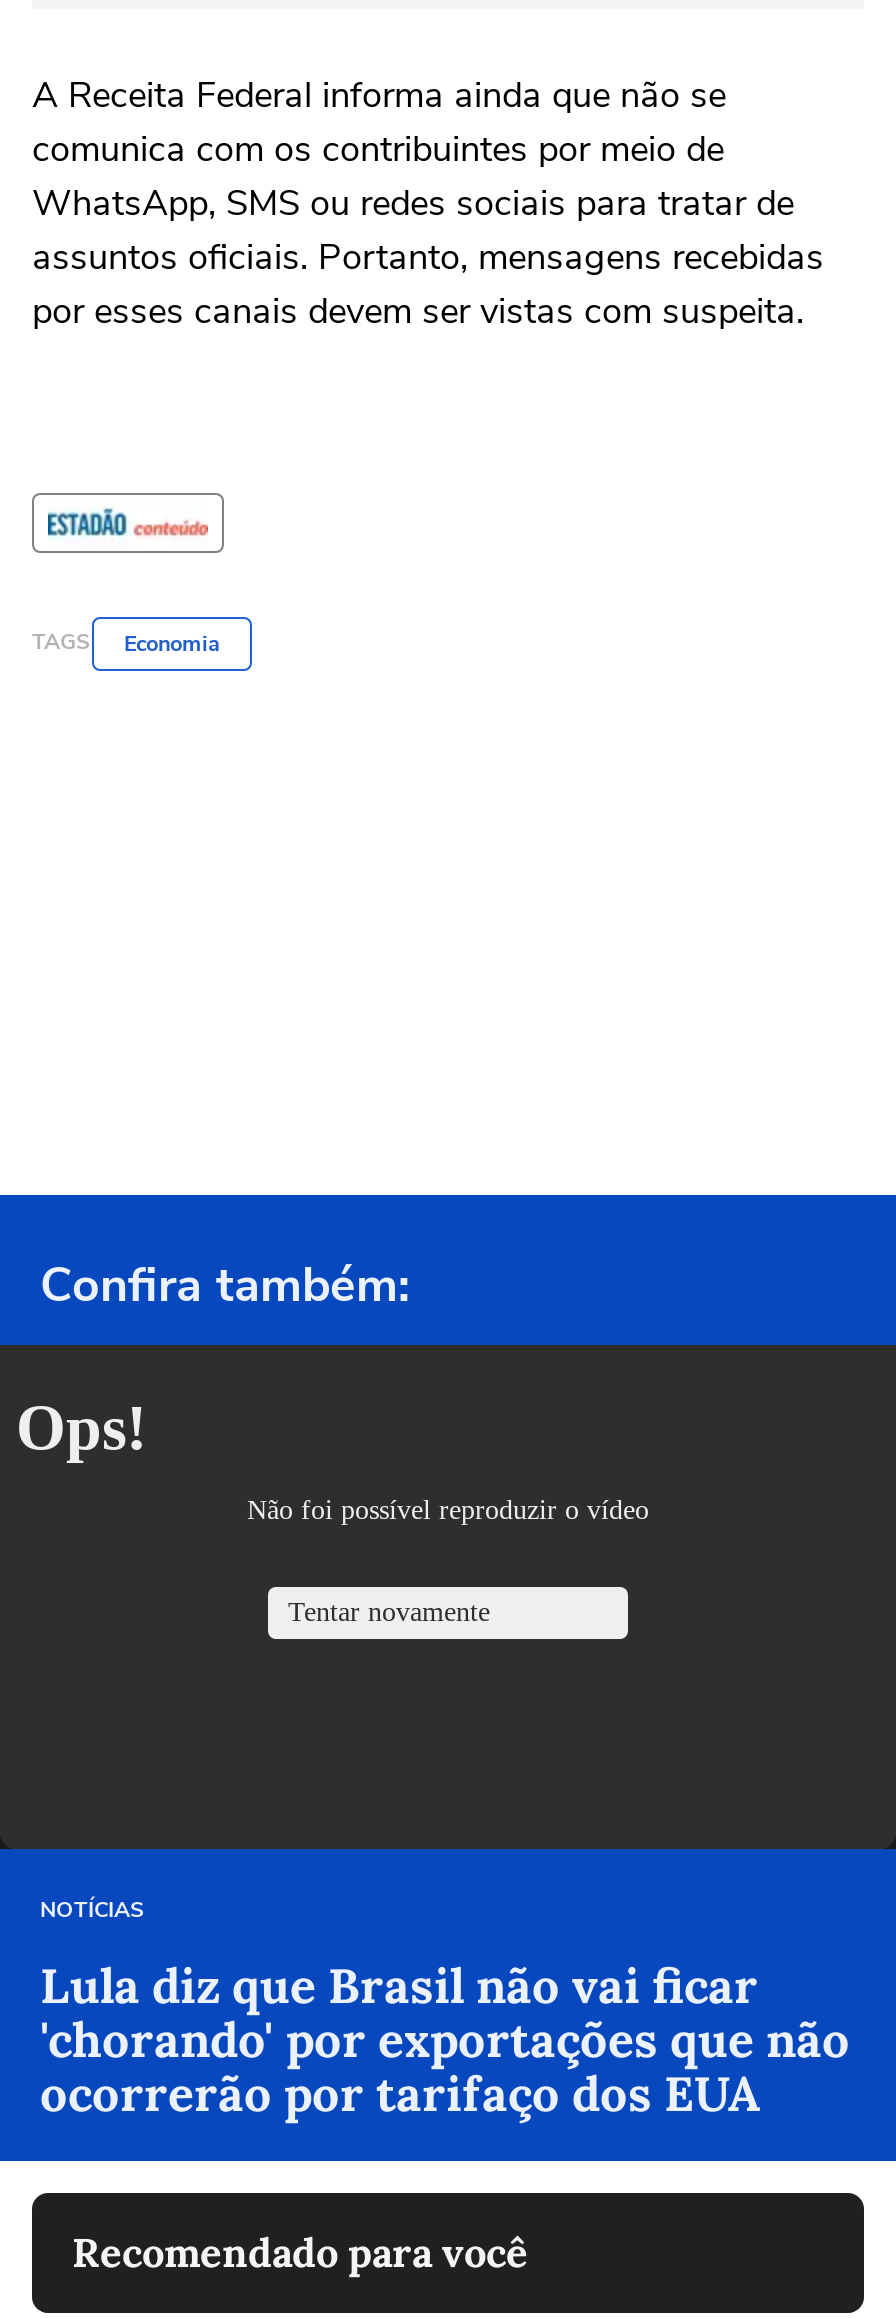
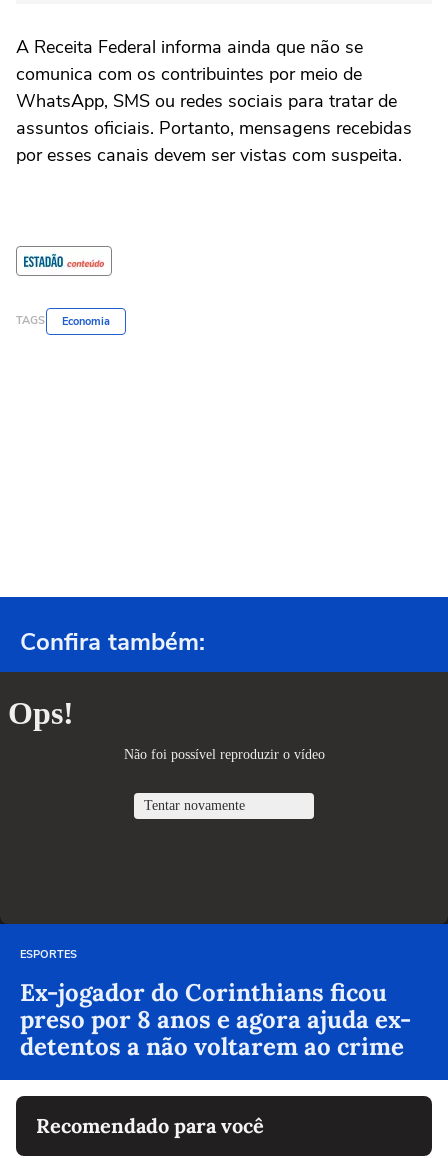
- NOTÍCIAS
+ ESPORTES

- Lula diz que Brasil não vai ficar
- 'chorando' por exportações que não
- ocorrerão por tarifaço dos EUA
+ Ex-jogador do Corinthians ficou
+ preso por 8 anos e agora ajuda ex-
+ detentos a não voltarem ao crime
